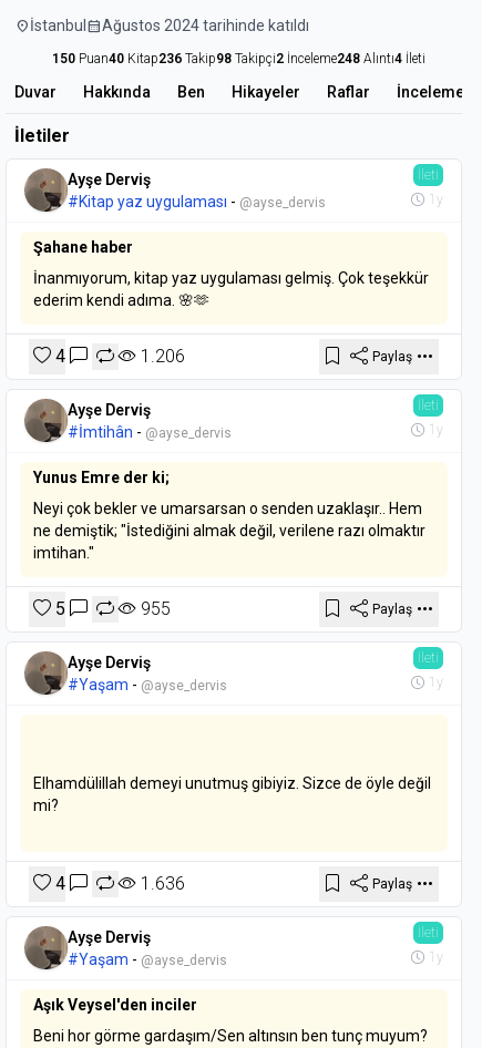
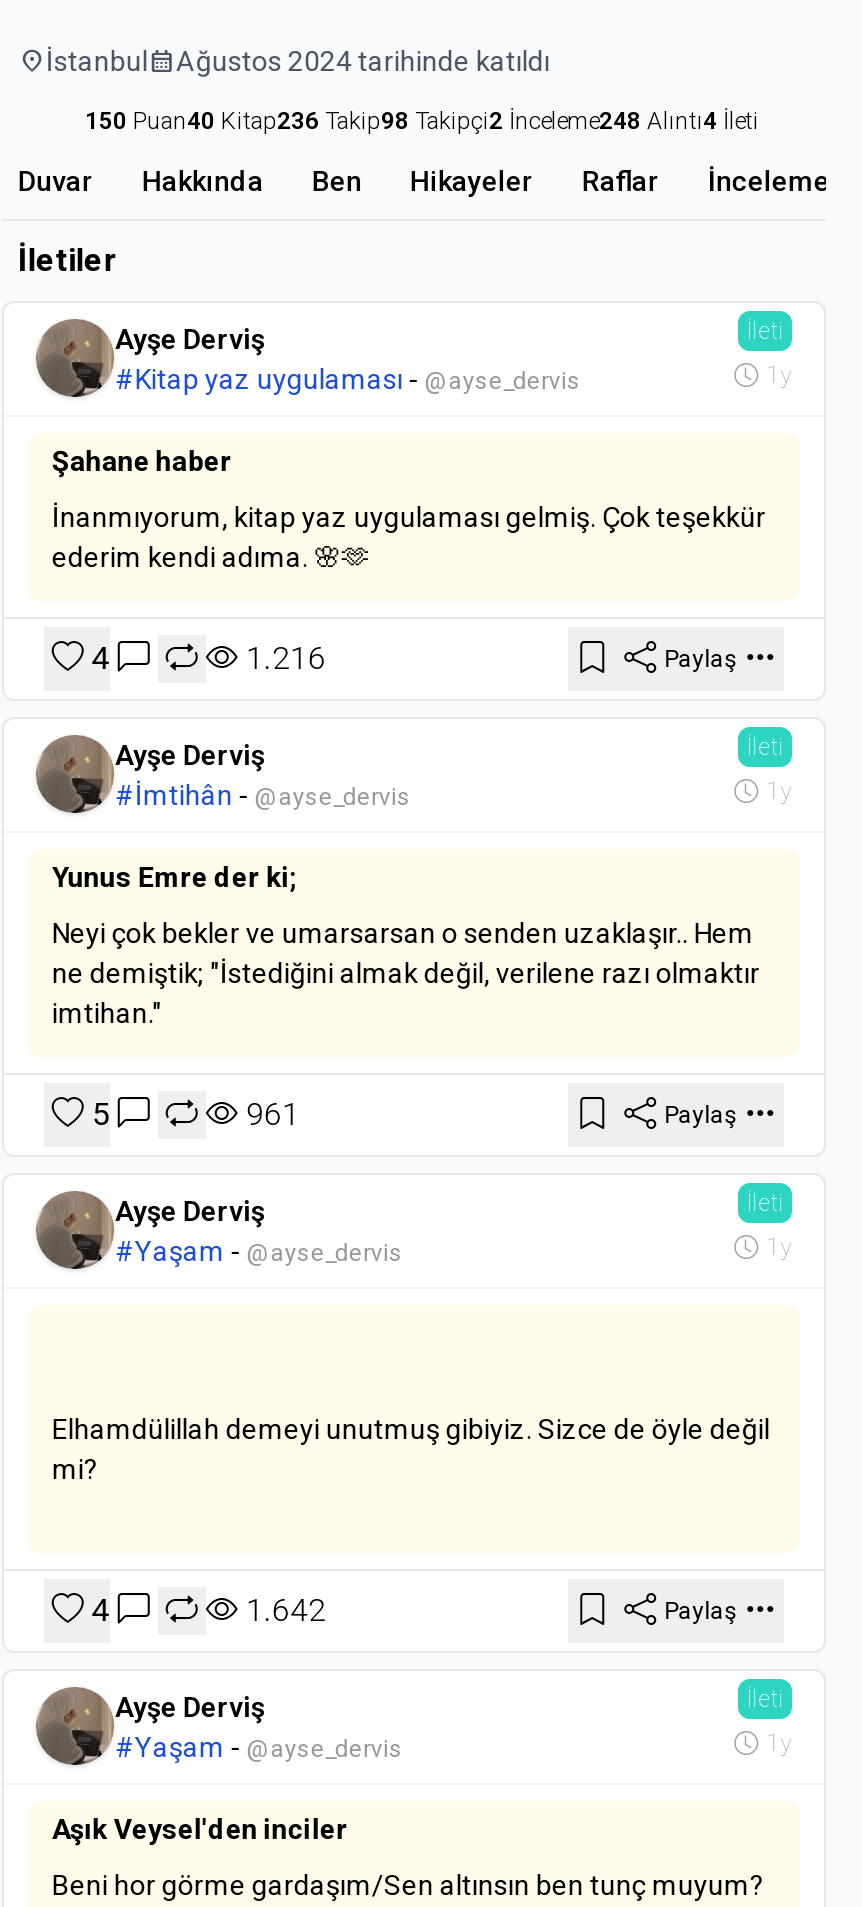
- 1.206
+ 1.216

- 955
+ 961

- 1.636
+ 1.642
